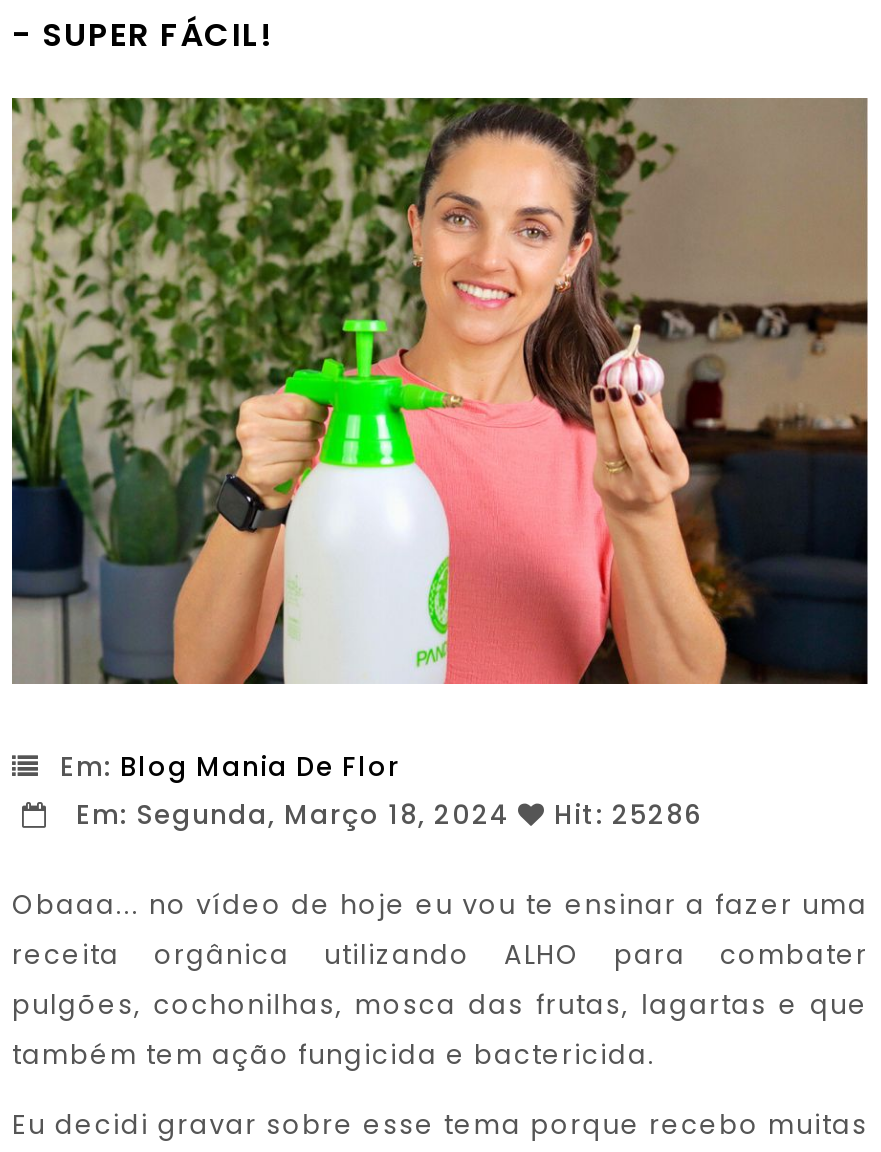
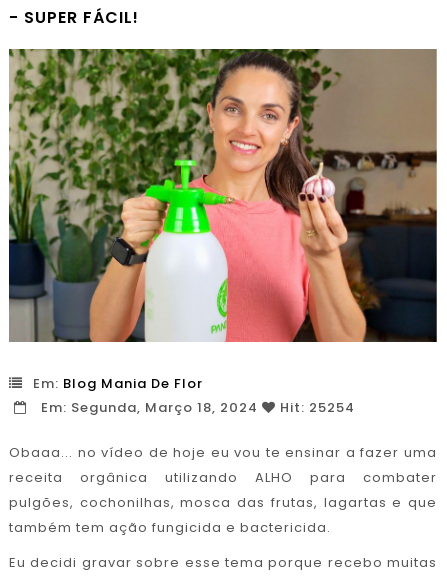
- Em: Segunda, Março 18, 2024 Hit: 25286
+ Em: Segunda, Março 18, 2024 Hit: 25254
